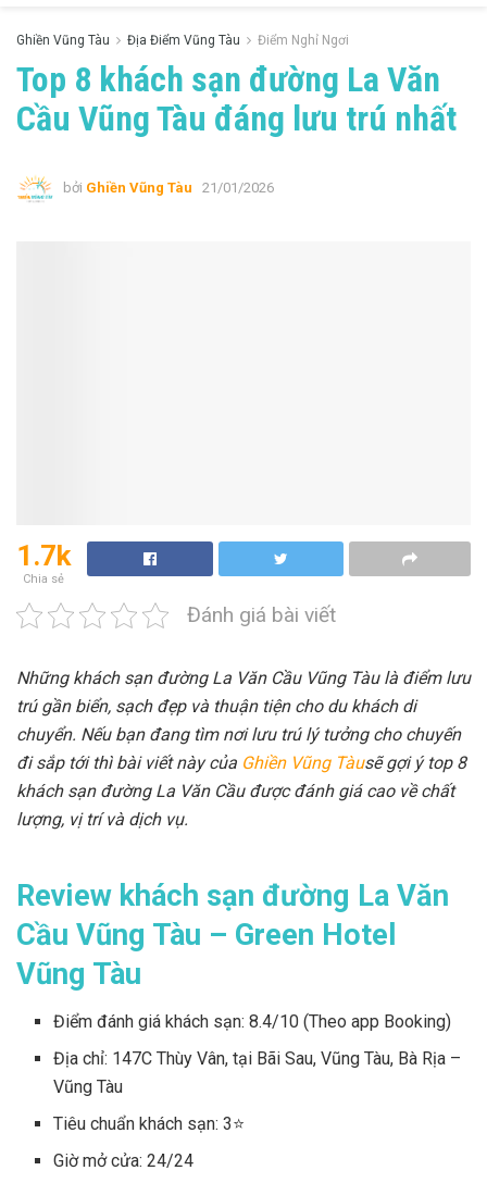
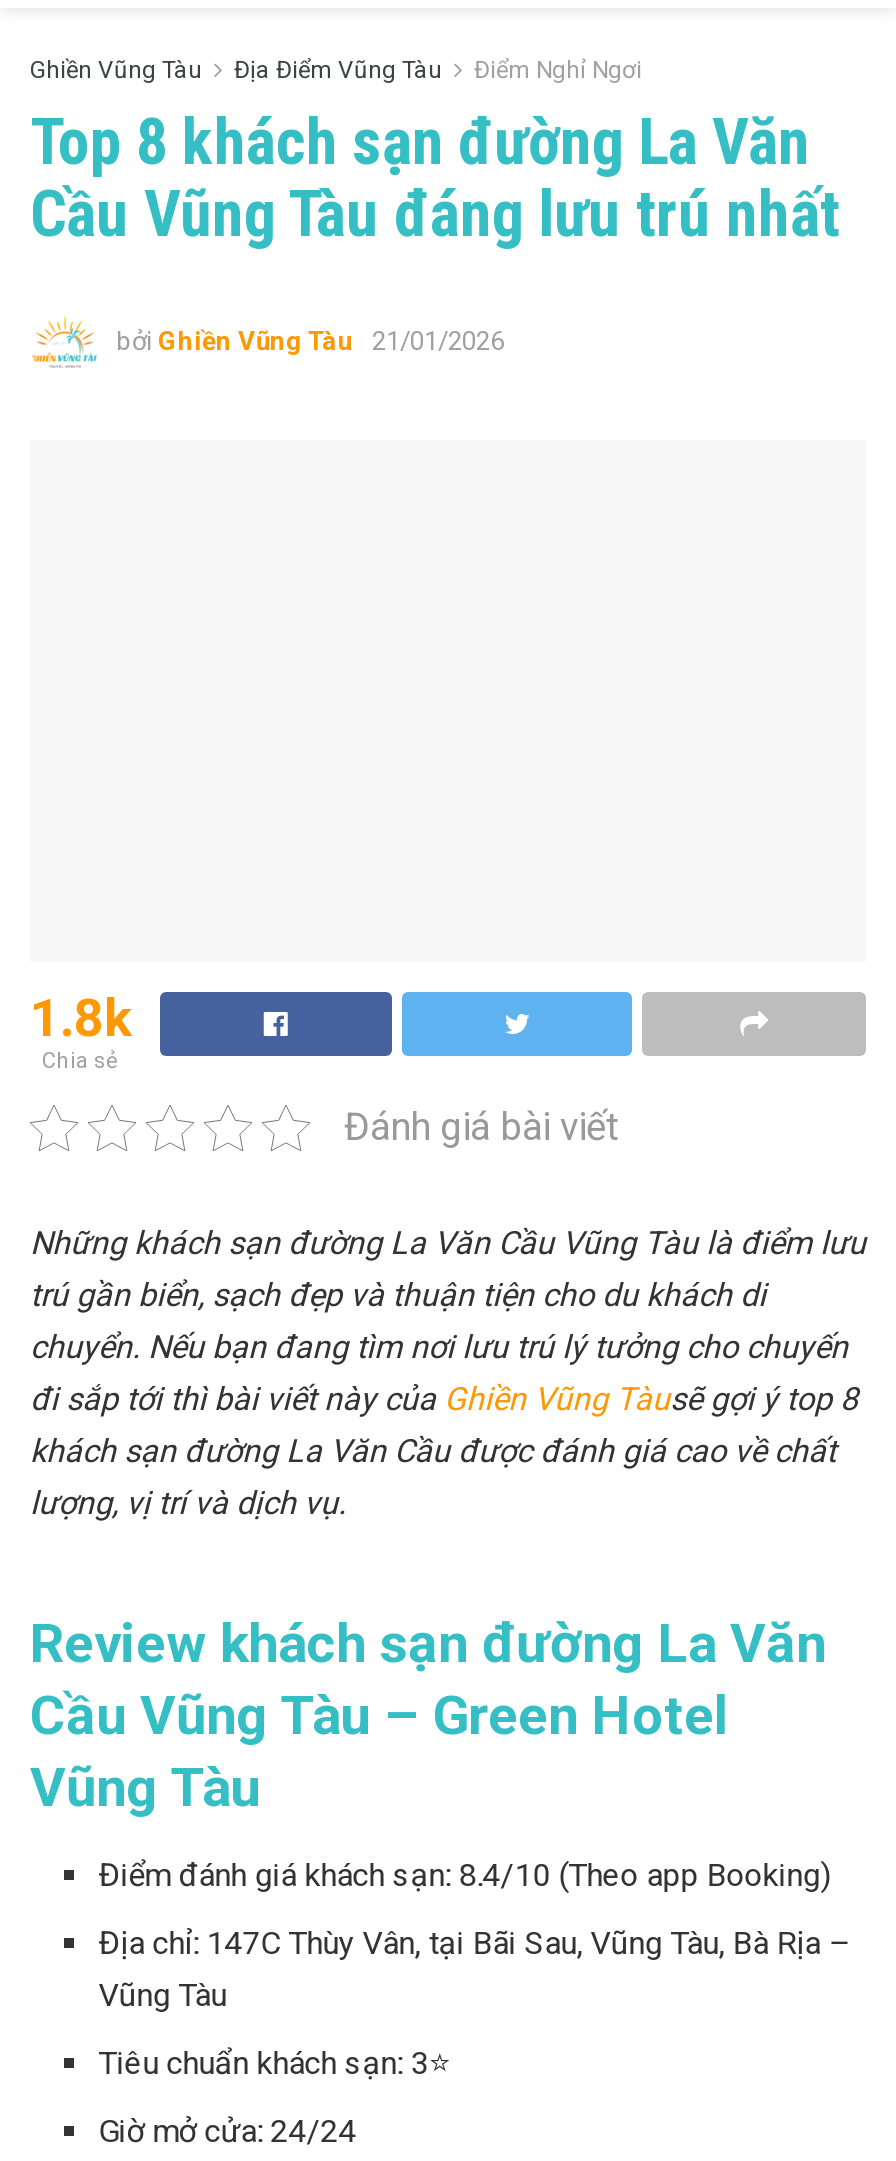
- 1.7k
+ 1.8k
